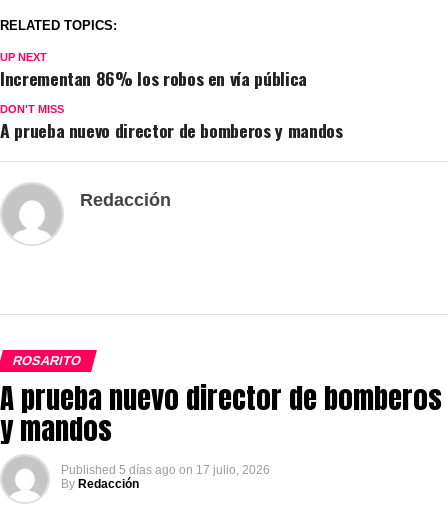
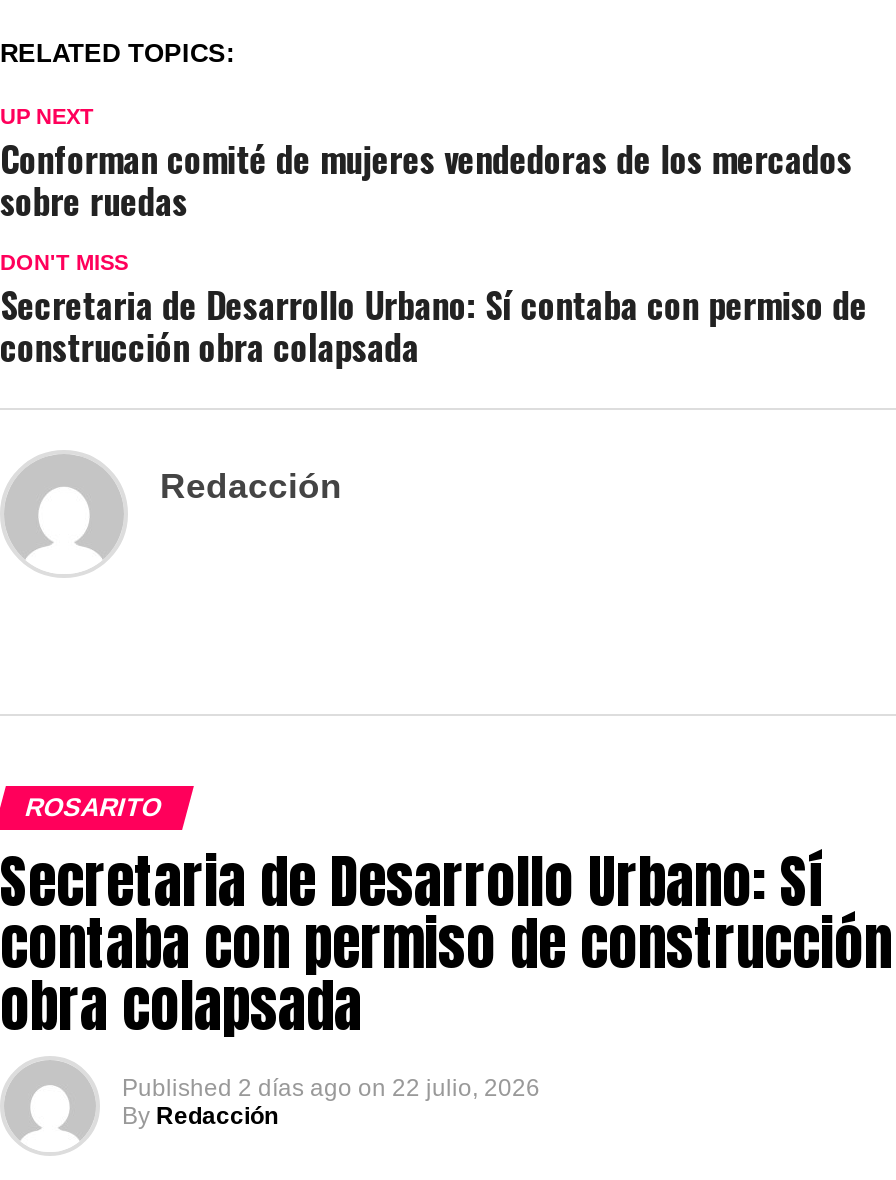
- Incrementan 86% los robos en vía pública
+ Conforman comité de mujeres vendedoras de los mercados
+ sobre ruedas

- A prueba nuevo director de bomberos y mandos
+ Secretaria de Desarrollo Urbano: Sí contaba con permiso de
+ construcción obra colapsada

- A prueba nuevo director de bomberos
- y mandos
- Published 5 días ago on 17 julio, 2026
+ Secretaria de Desarrollo Urbano: Sí
+ contaba con permiso de construcción
+ obra colapsada
+ Published 2 días ago on 22 julio, 2026
